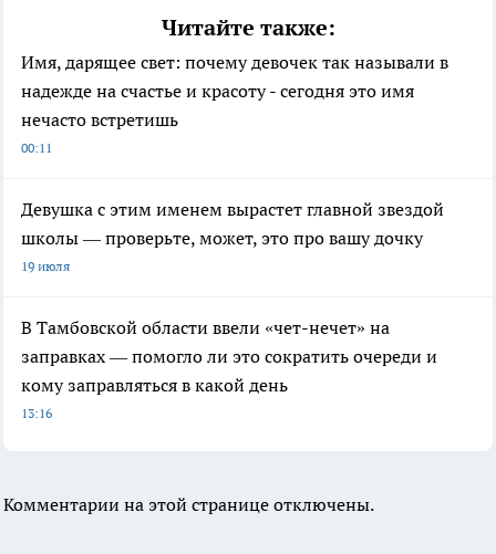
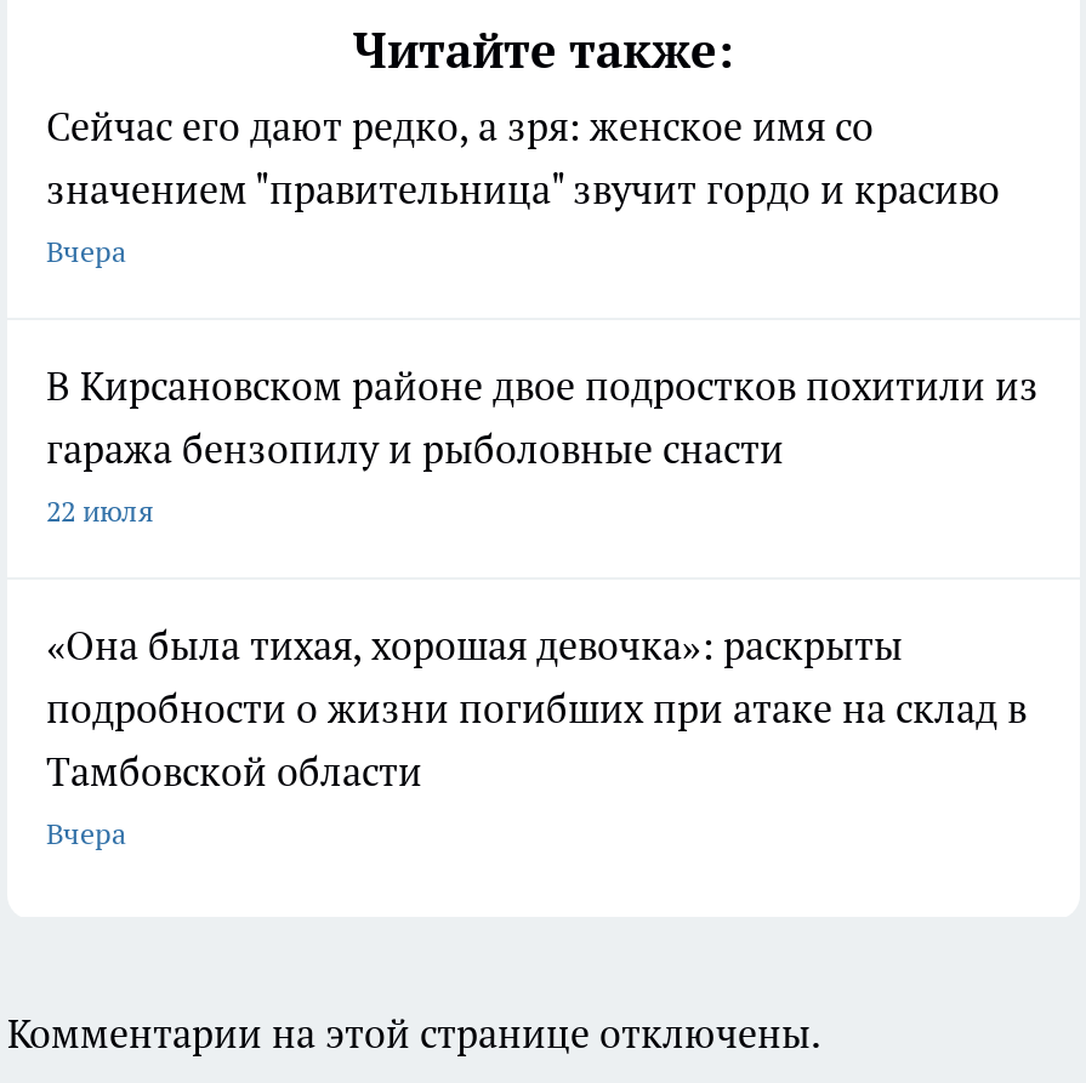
- Имя, дарящее свет: почему девочек так называли в
- надежде на счастье и красоту - сегодня это имя
- нечасто встретишь
- 00:11
+ Сейчас его дают редко, а зря: женское имя со
+ значением "правительница" звучит гордо и красиво
+ Вчера

- Девушка с этим именем вырастет главной звездой
- школы — проверьте, может, это про вашу дочку
- 19 июля
+ В Кирсановском районе двое подростков похитили из
+ гаража бензопилу и рыболовные снасти
+ 22 июля

- В Тамбовской области ввели «чет-нечет» на
- заправках — помогло ли это сократить очереди и
- кому заправляться в какой день
- 13:16
+ «Она была тихая, хорошая девочка»: раскрыты
+ подробности о жизни погибших при атаке на склад в
+ Тамбовской области
+ Вчера
